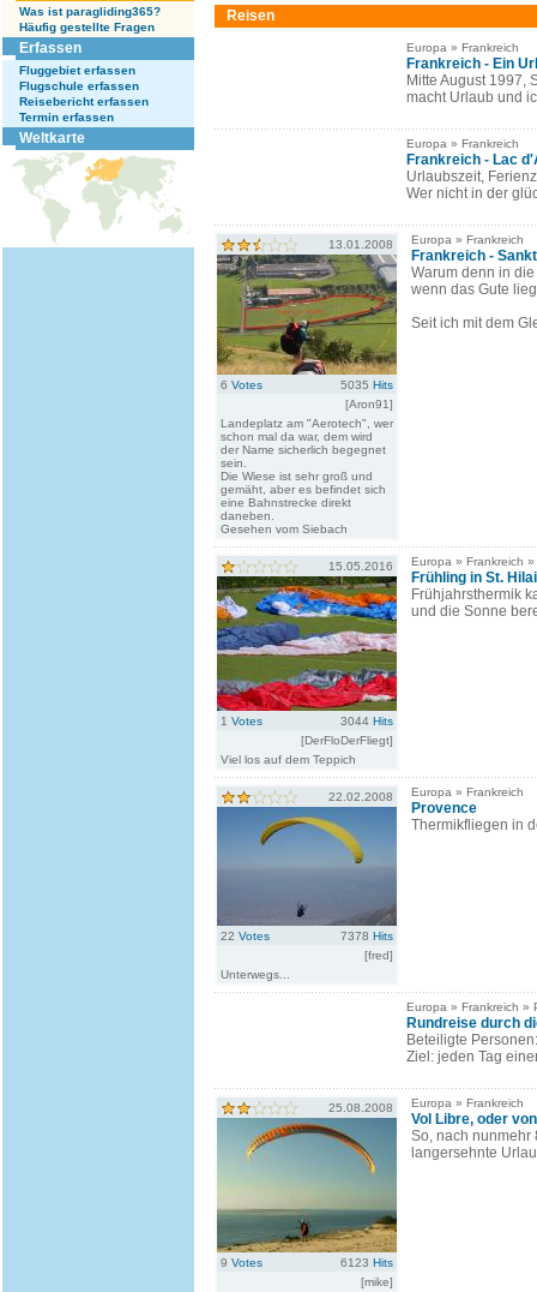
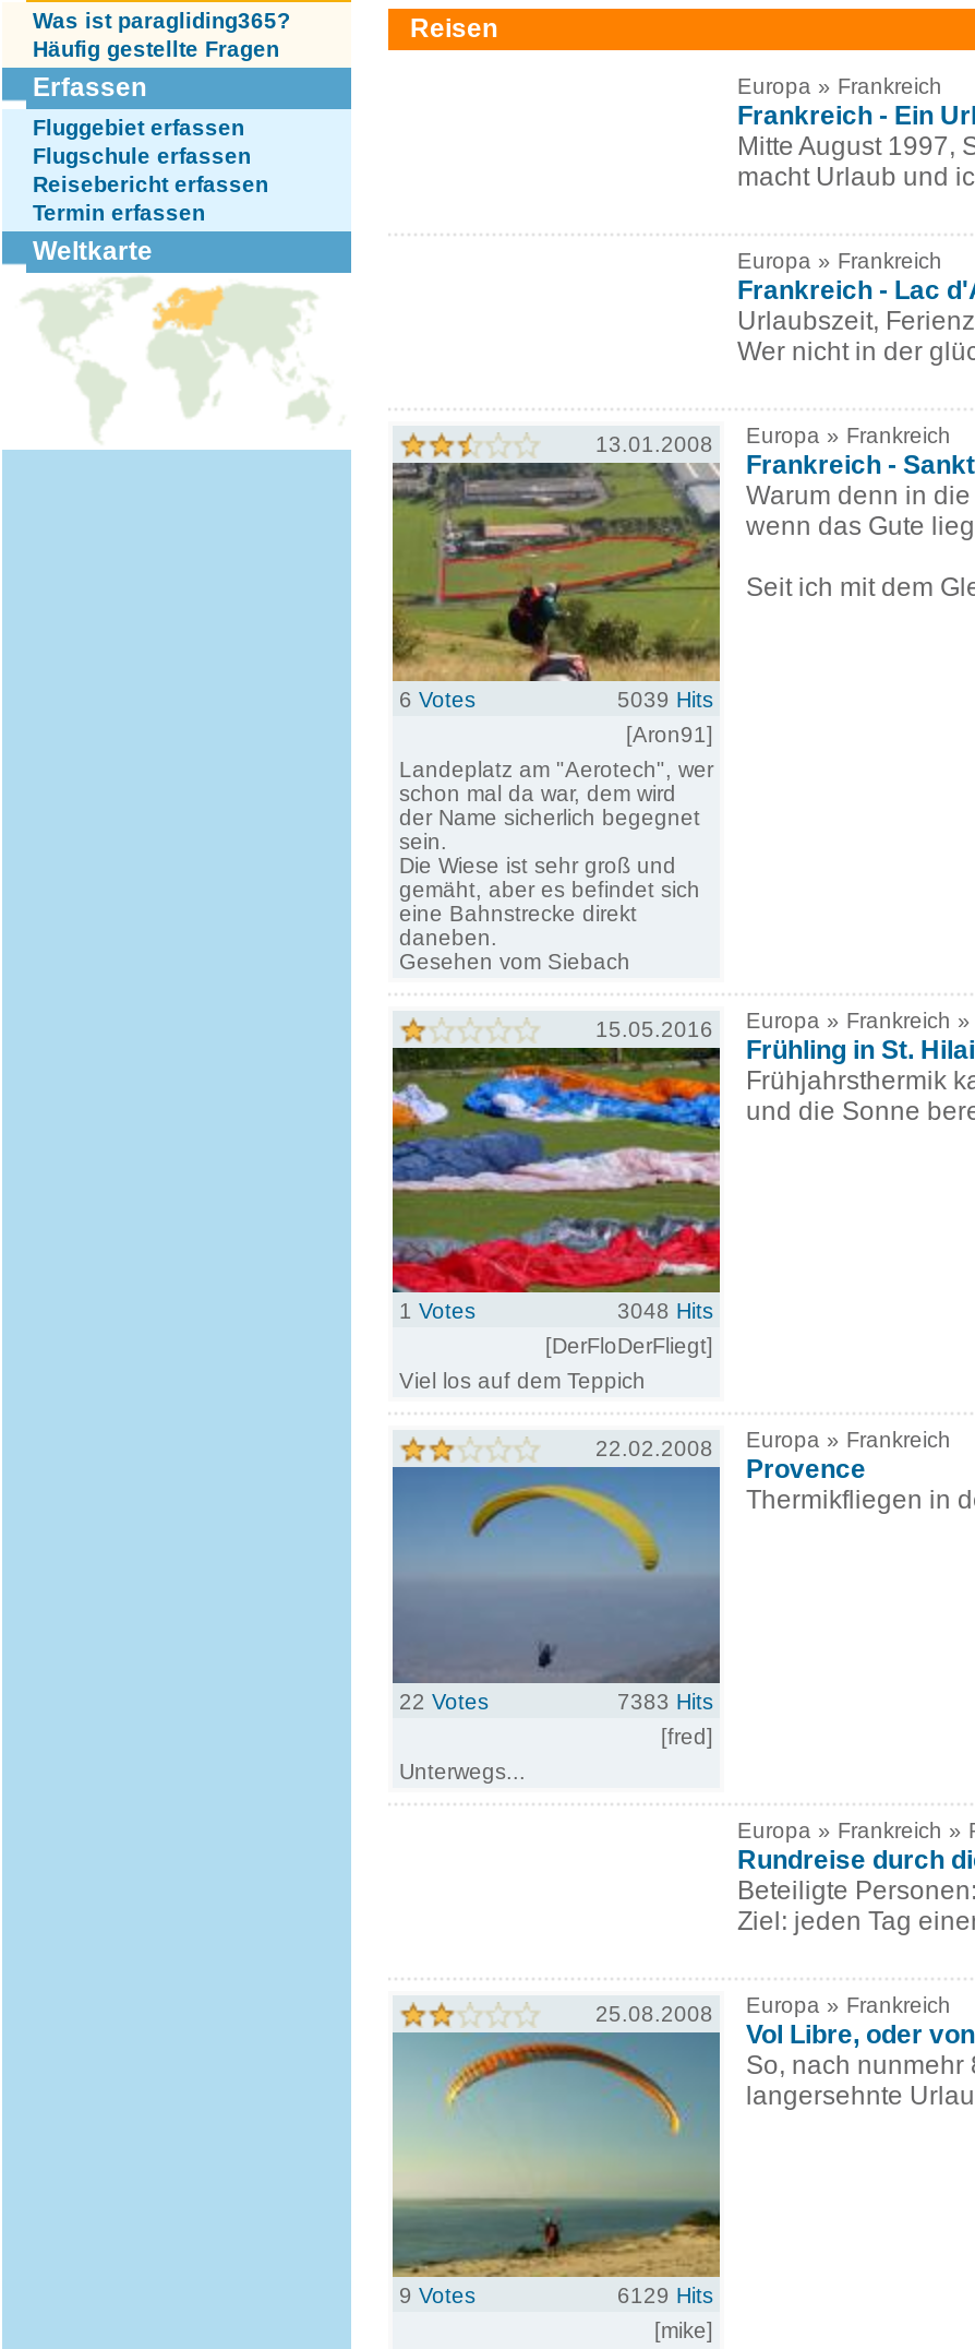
- 5035 Hits
+ 5039 Hits

- 3044 Hits
+ 3048 Hits

- 7378 Hits
+ 7383 Hits

- 6123 Hits
+ 6129 Hits
